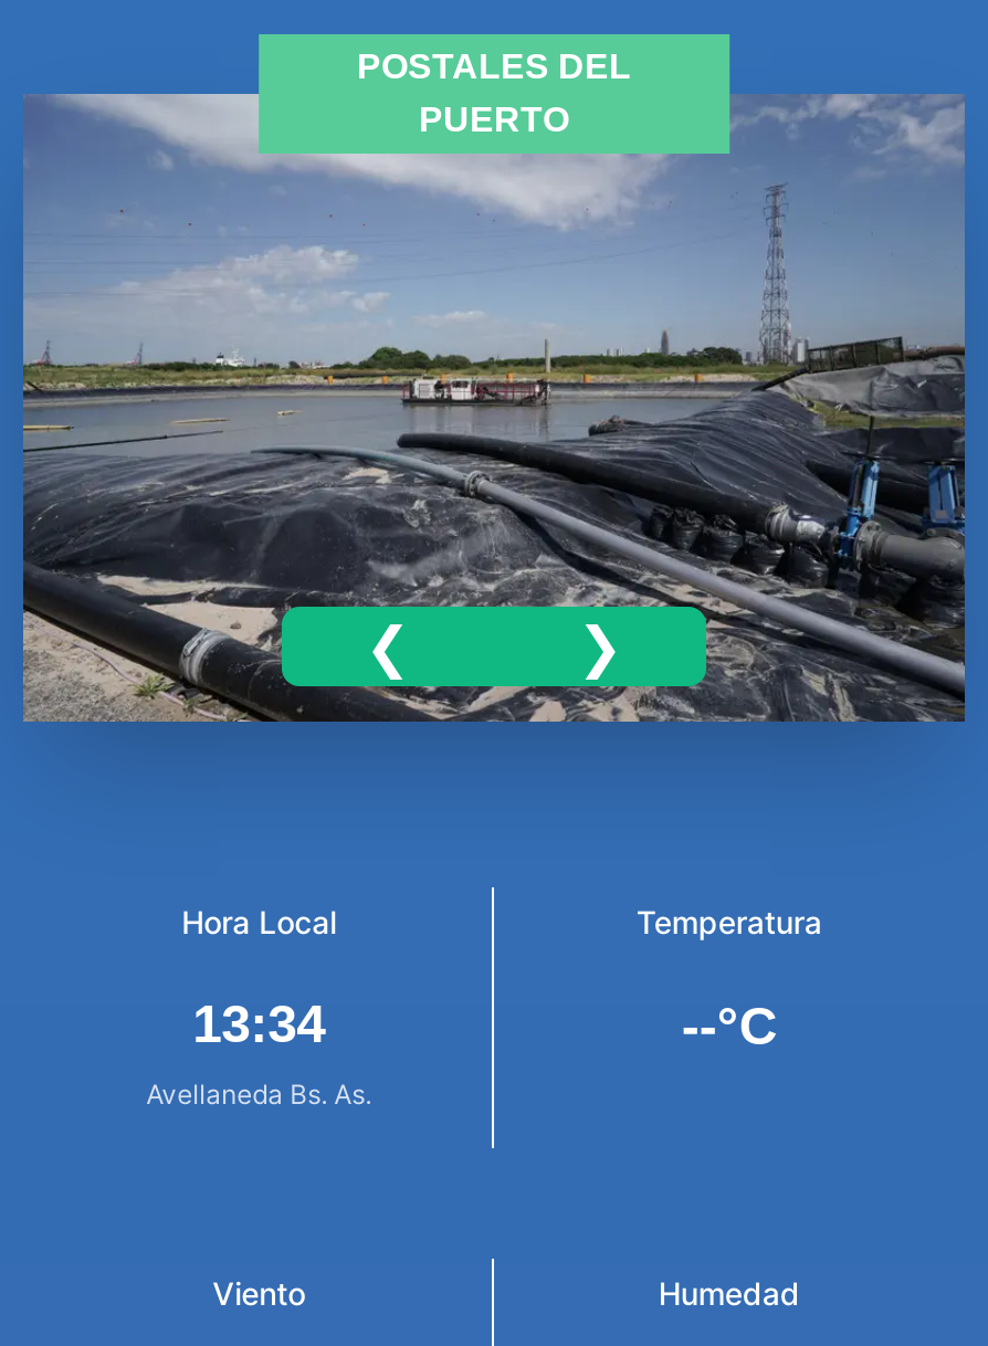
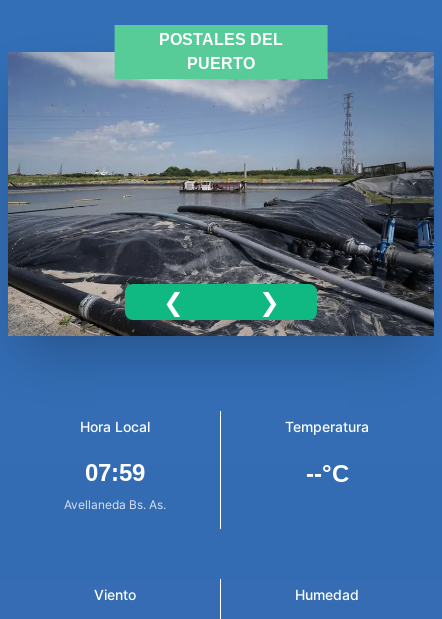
- 13:34
+ 07:59
